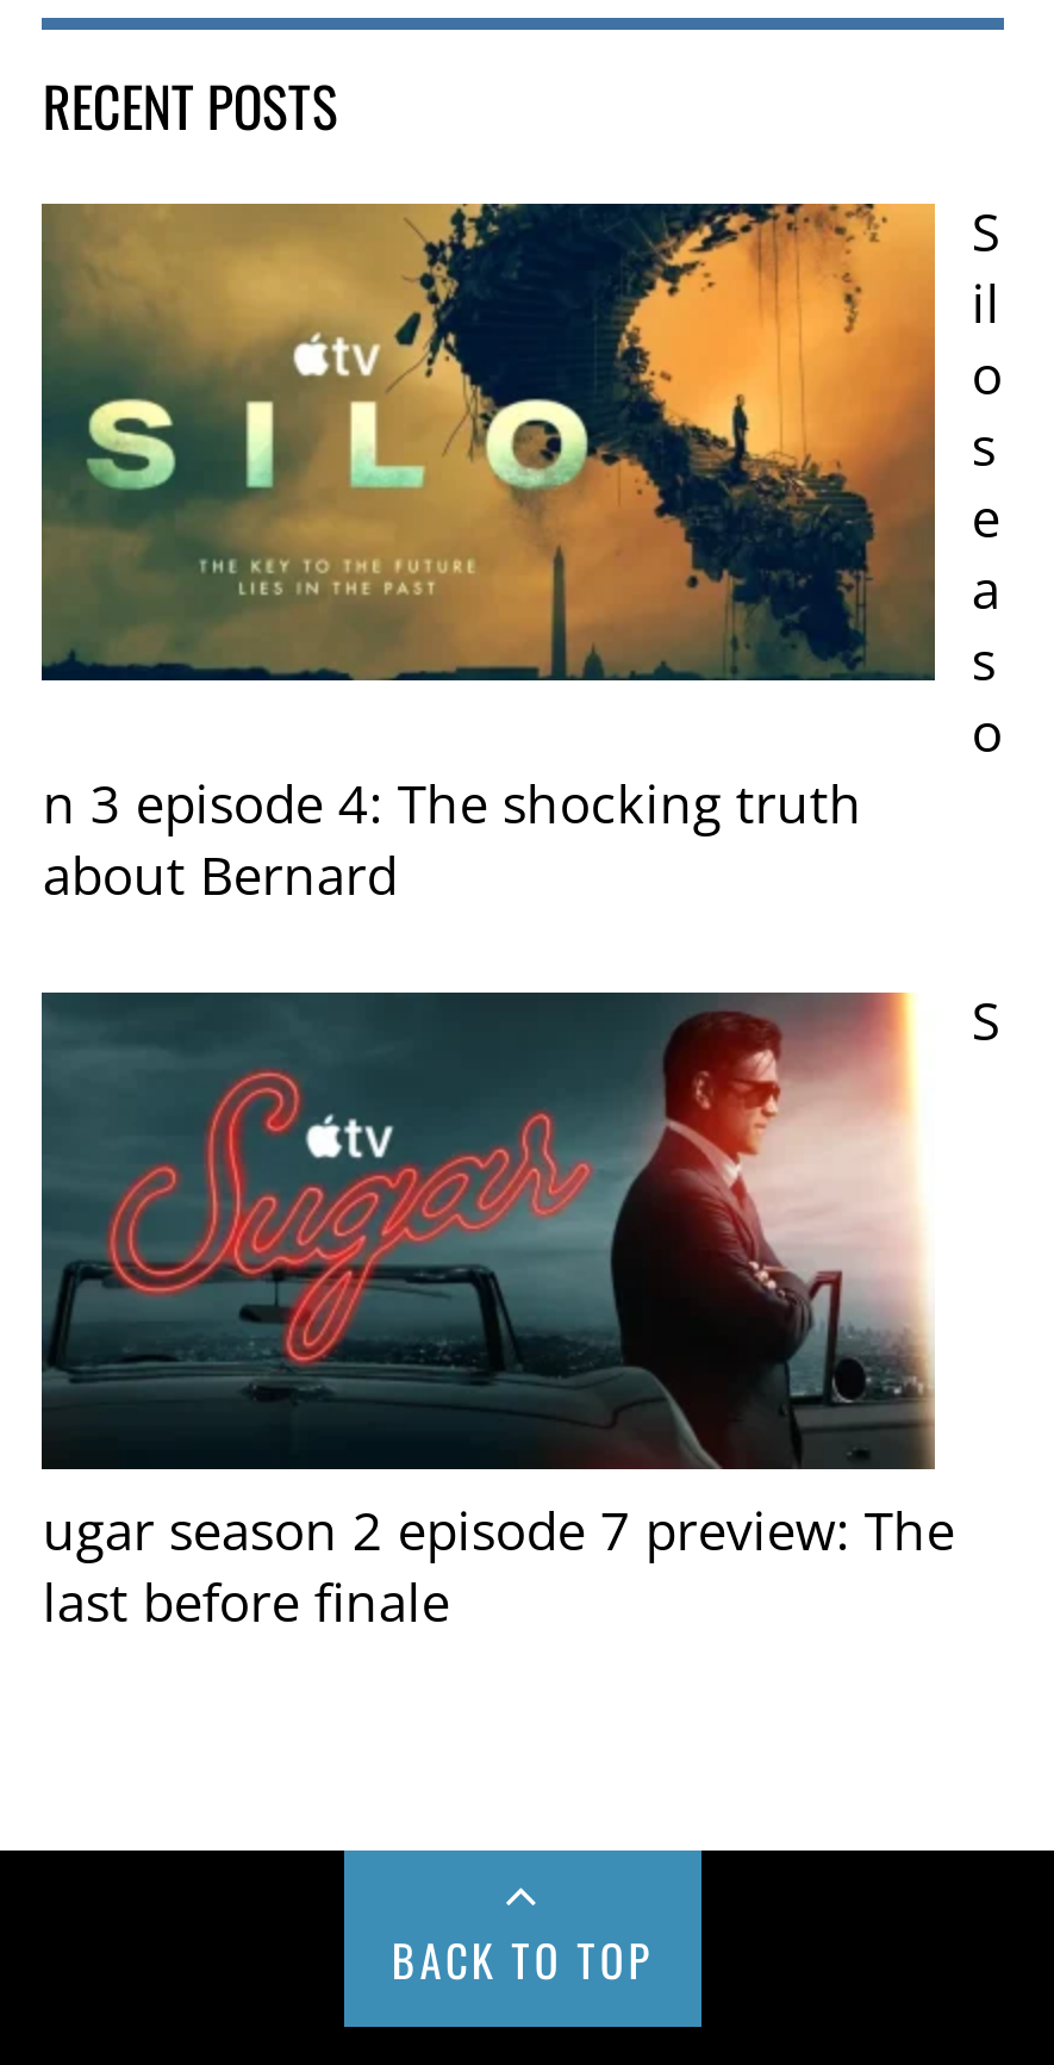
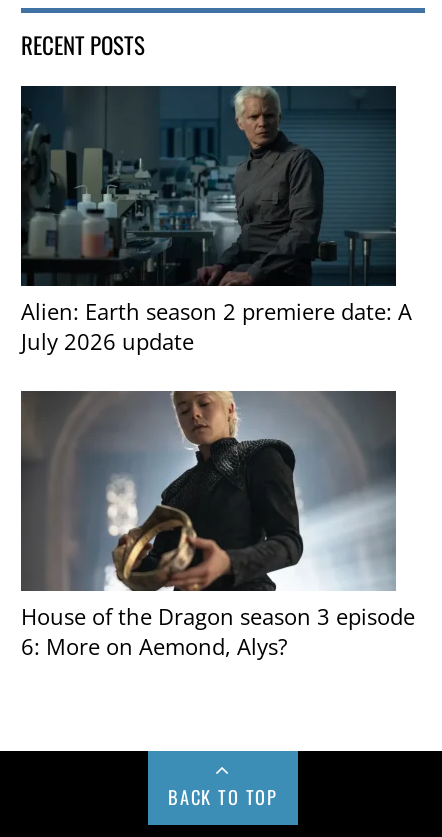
- [image]
- S
- il
- o
- s
- e
- a
- s
- o
- n 3 episode 4: The shocking truth
- about Bernard
- S
+ [image]
+ Alien: Earth season 2 premiere date: A
+ July 2026 update

- [image]
- ugar season 2 episode 7 preview: The
- last before finale
+ [image]
+ House of the Dragon season 3 episode
+ 6: More on Aemond, Alys?
